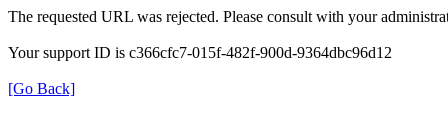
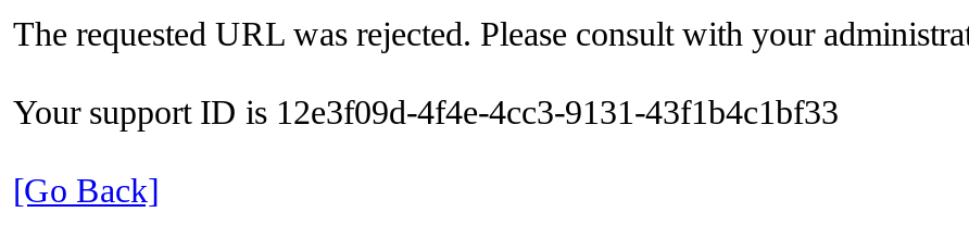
- Your support ID is c366cfc7-015f-482f-900d-9364dbc96d12
+ Your support ID is 12e3f09d-4f4e-4cc3-9131-43f1b4c1bf33
